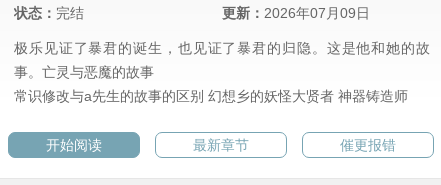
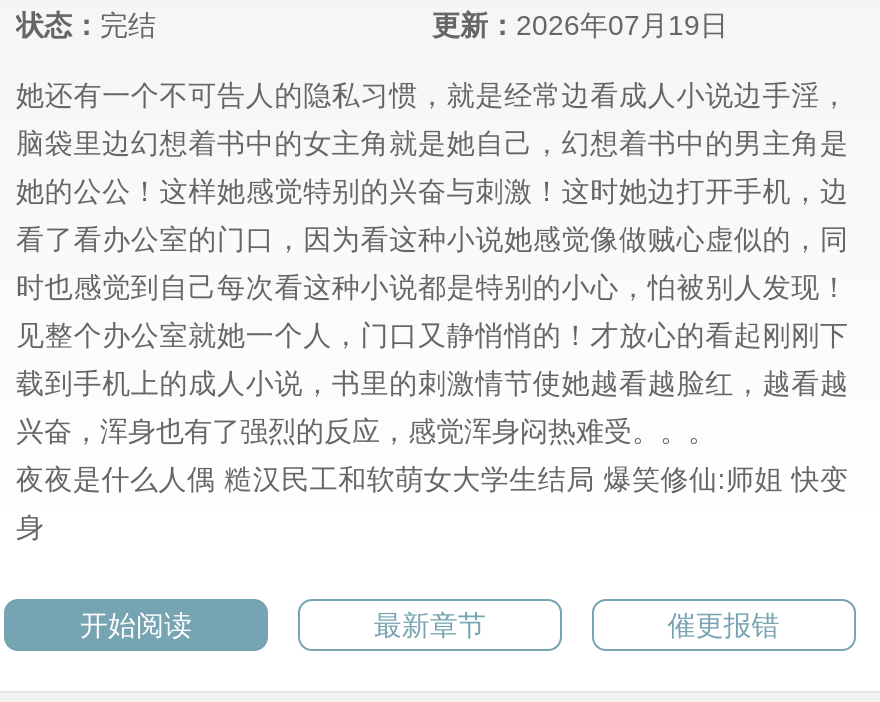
- 更新：2026年07月09日
- 极乐见证了暴君的诞生，也见证了暴君的归隐。这是他和她的故
- 事。亡灵与恶魔的故事
- 常识修改与a先生的故事的区别 幻想乡的妖怪大贤者 神器铸造师
+ 更新：2026年07月19日
+ 她还有一个不可告人的隐私习惯，就是经常边看成人小说边手淫，
+ 脑袋里边幻想着书中的女主角就是她自己，幻想着书中的男主角是
+ 她的公公！这样她感觉特别的兴奋与刺激！这时她边打开手机，边
+ 看了看办公室的门口，因为看这种小说她感觉像做贼心虚似的，同
+ 时也感觉到自己每次看这种小说都是特别的小心，怕被别人发现！
+ 见整个办公室就她一个人，门口又静悄悄的！才放心的看起刚刚下
+ 载到手机上的成人小说，书里的刺激情节使她越看越脸红，越看越
+ 兴奋，浑身也有了强烈的反应，感觉浑身闷热难受。。。
+ 夜夜是什么人偶 糙汉民工和软萌女大学生结局 爆笑修仙:师姐 快变
+ 身
